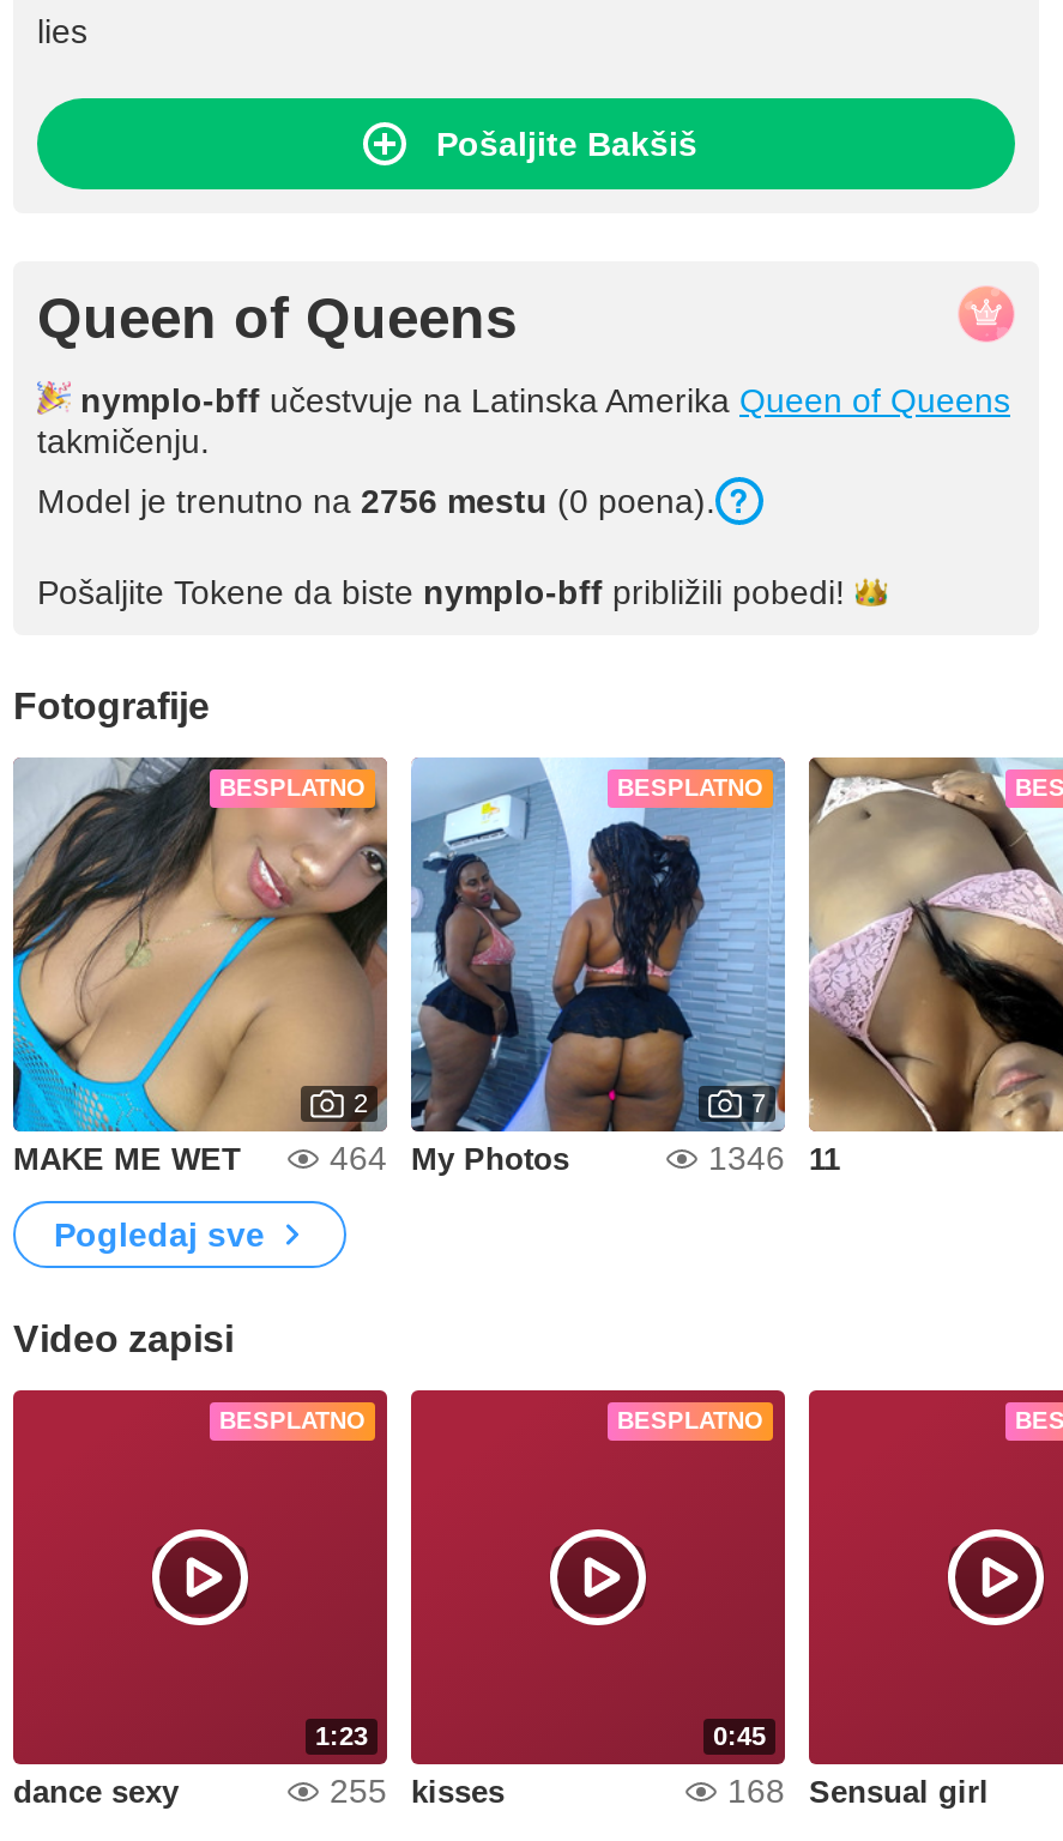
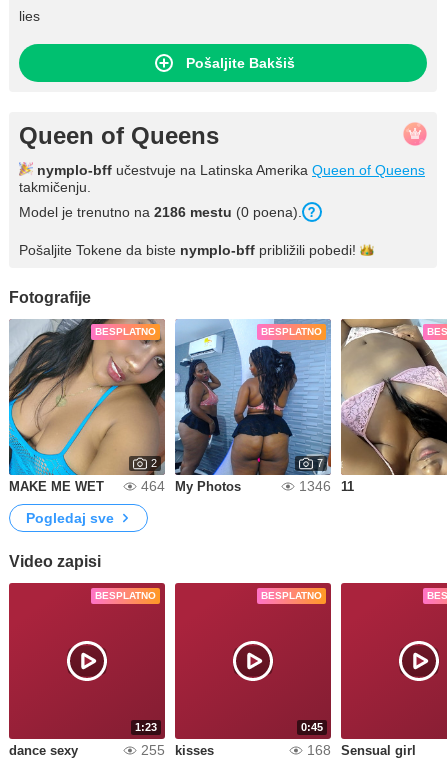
- Model je trenutno na 2756 mestu (0 poena).
+ Model je trenutno na 2186 mestu (0 poena).
